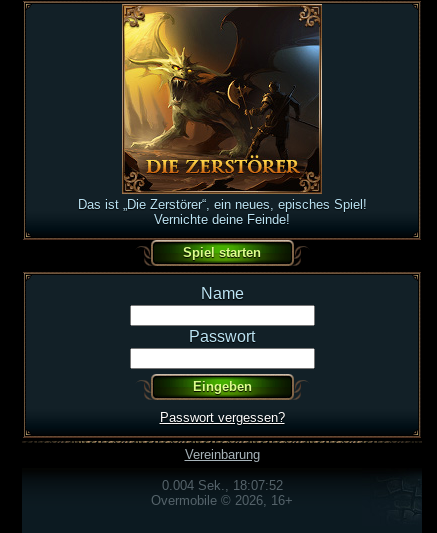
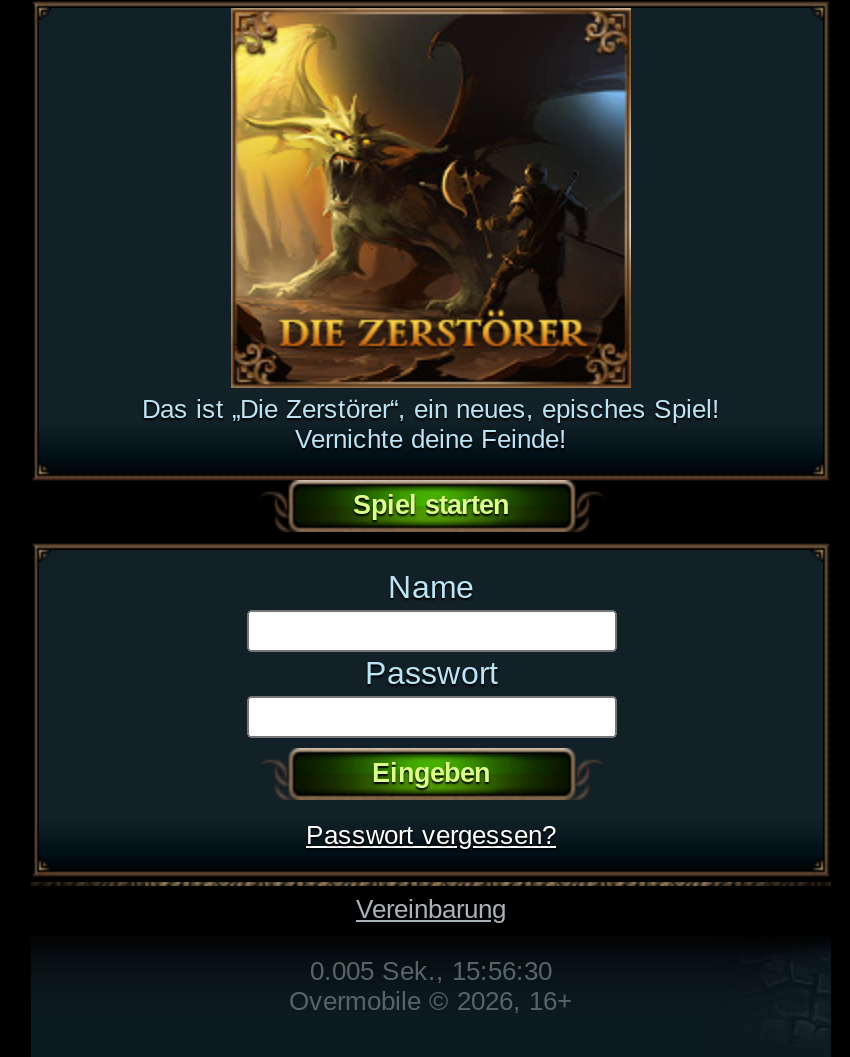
- 0.004 Sek., 18:07:52
+ 0.005 Sek., 15:56:30
